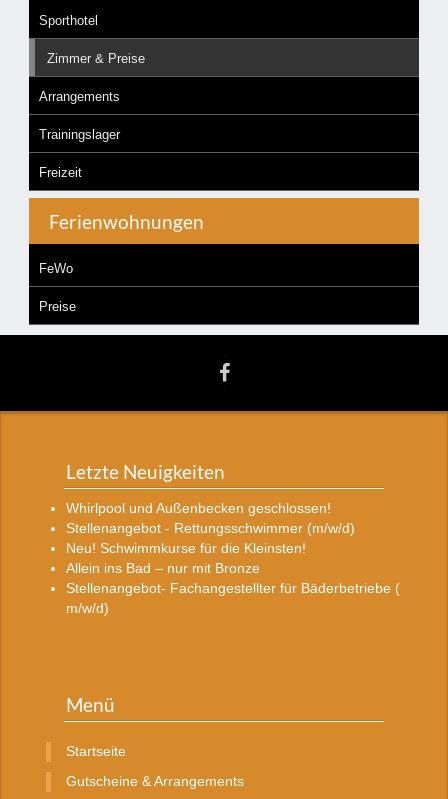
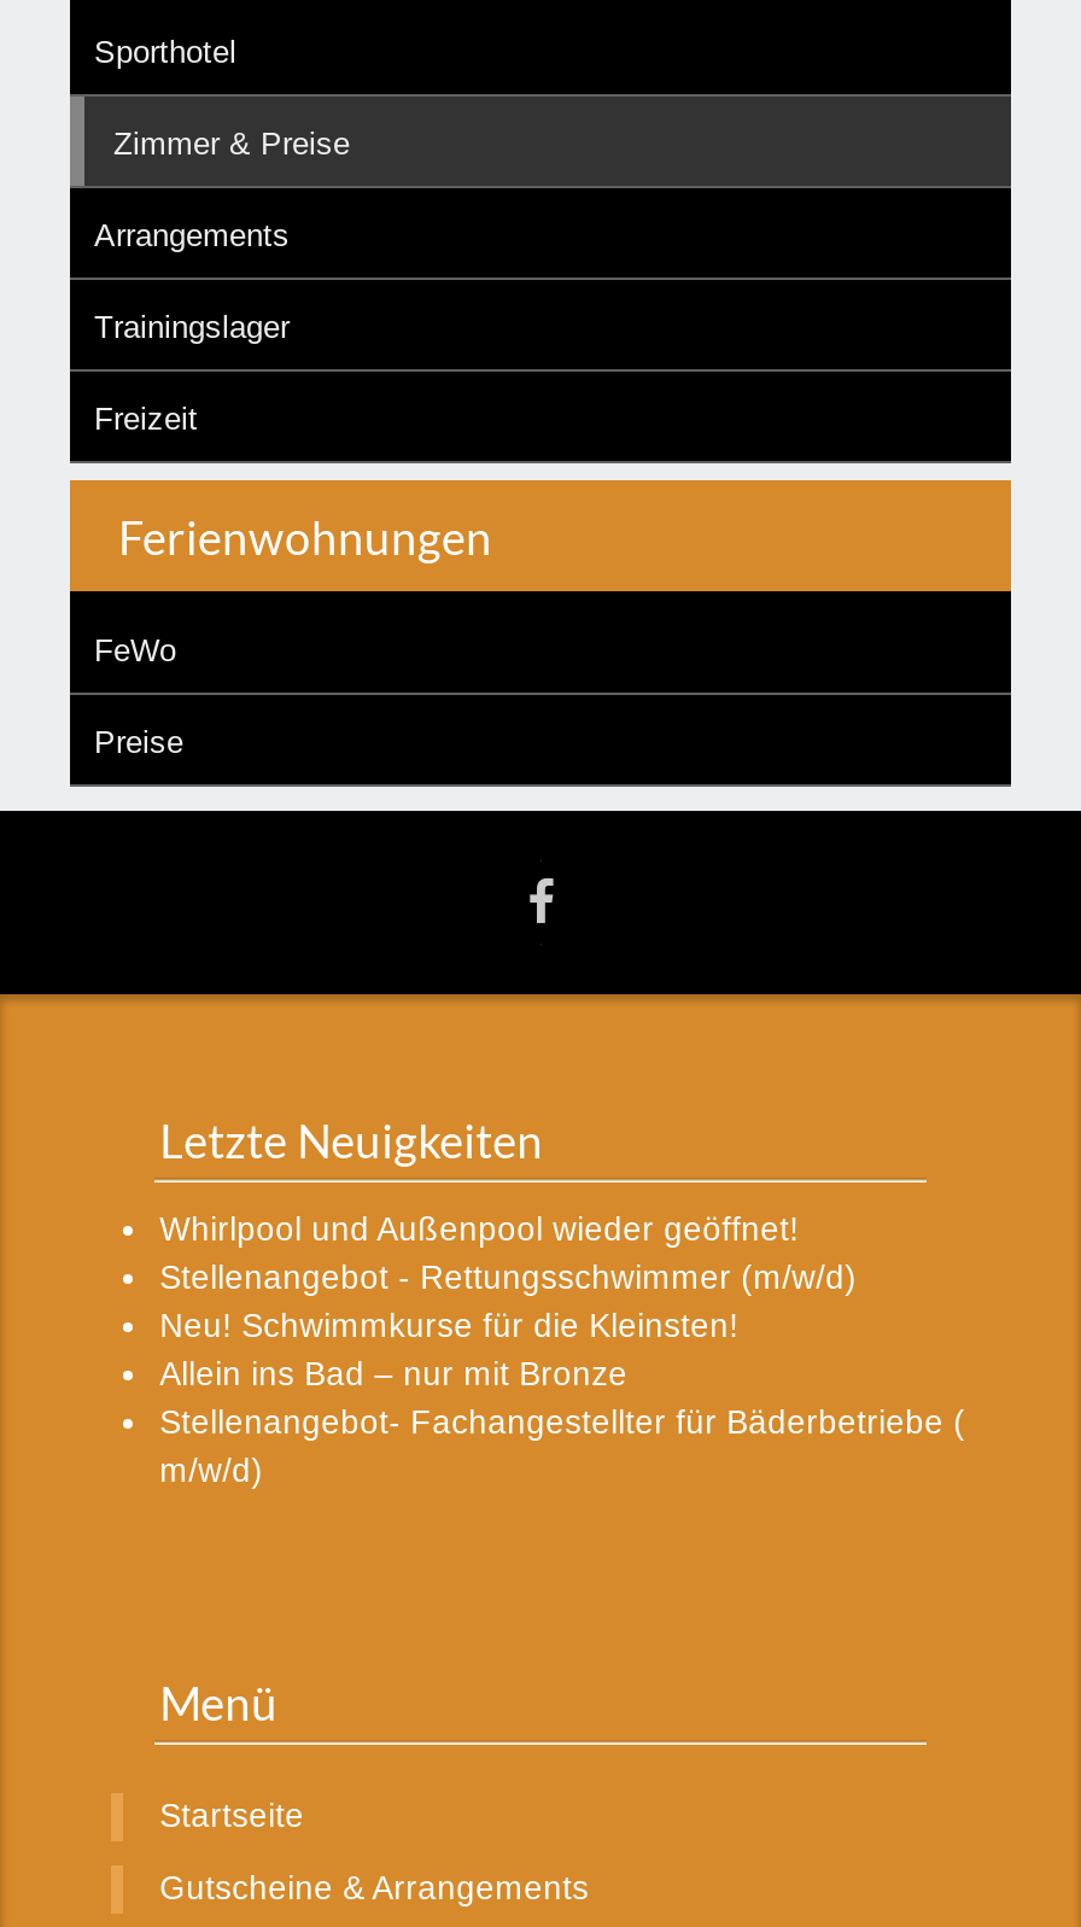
- Whirlpool und Außenbecken geschlossen!
+ Whirlpool und Außenpool wieder geöffnet!
